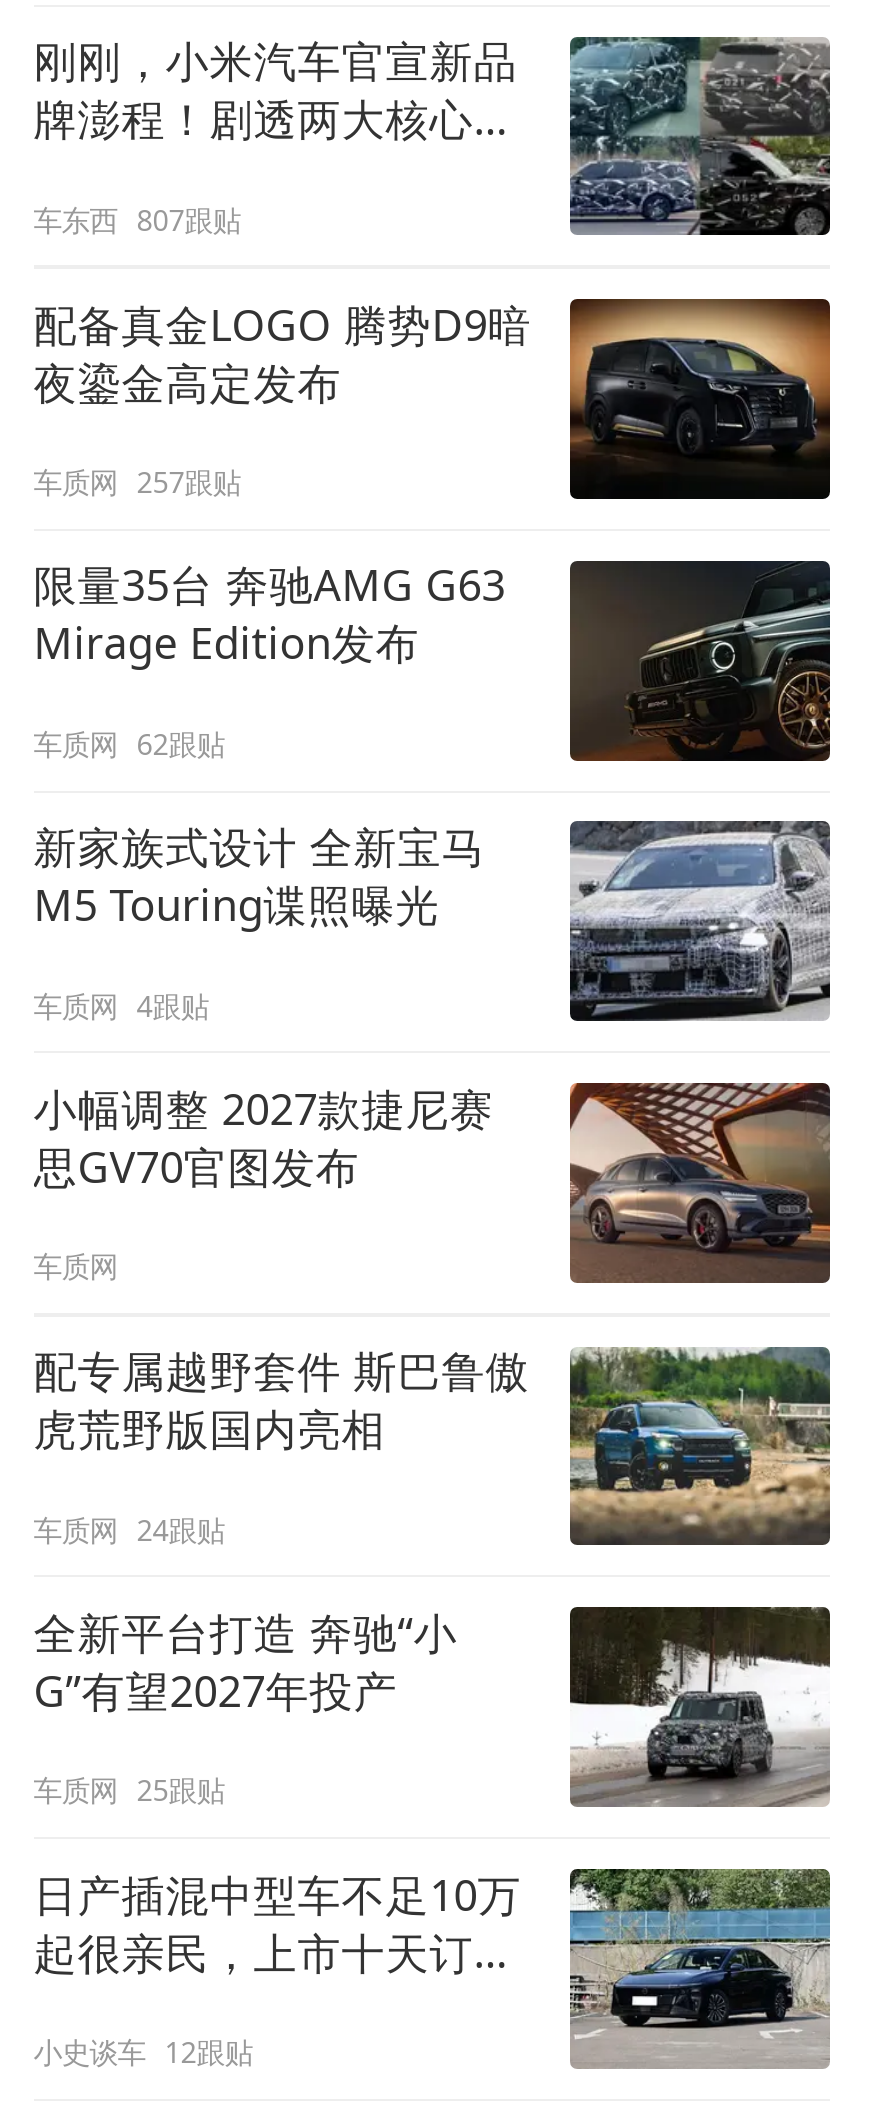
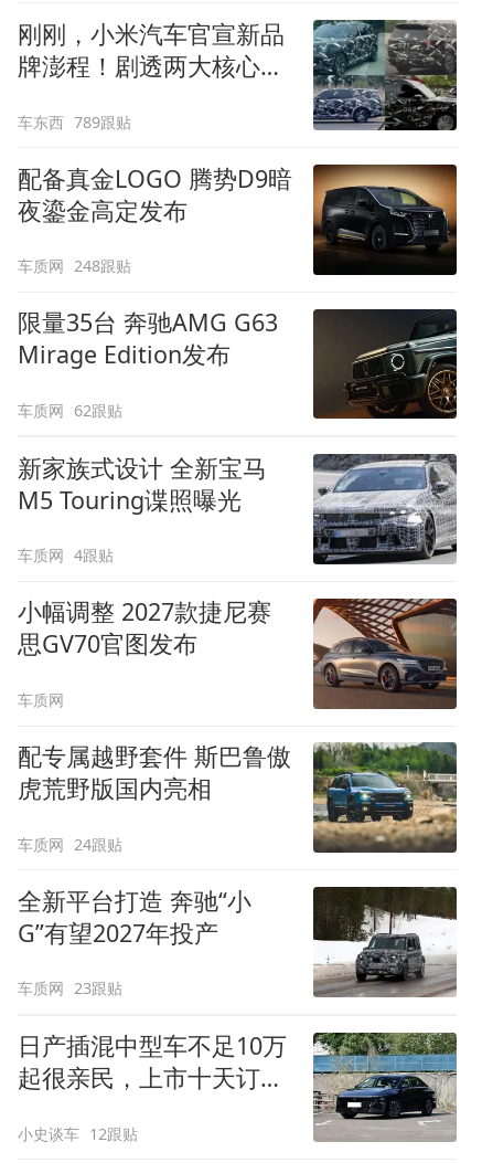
- 车东西 807跟贴
+ 车东西 789跟贴

- 车质网 257跟贴
+ 车质网 248跟贴

- 车质网 25跟贴
+ 车质网 23跟贴
